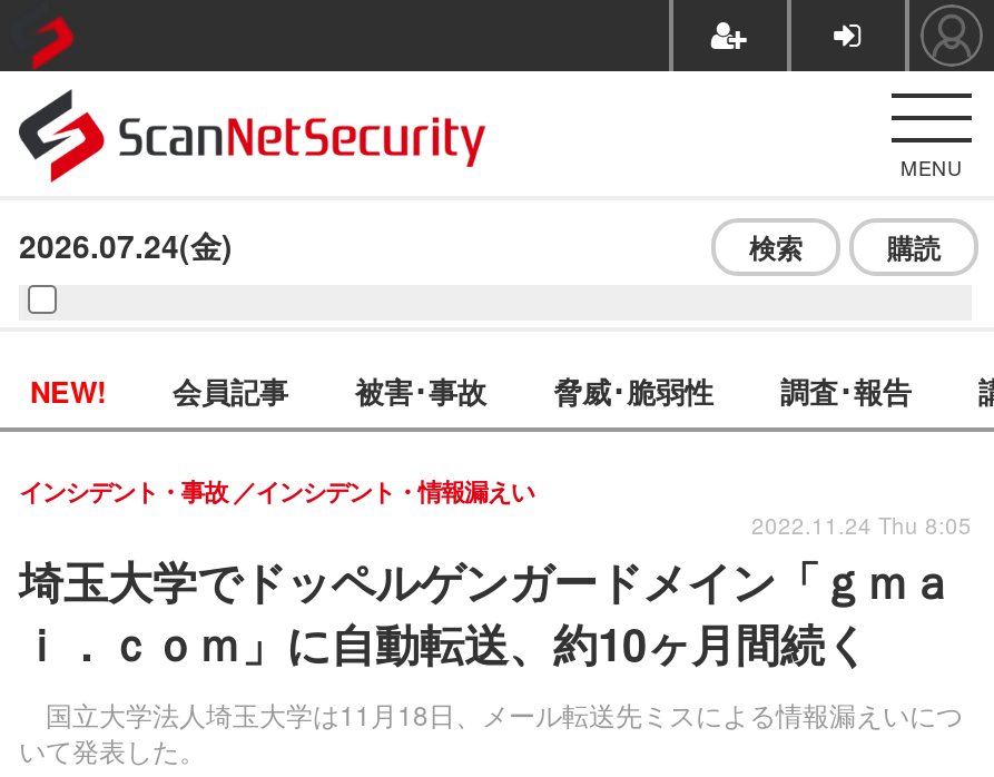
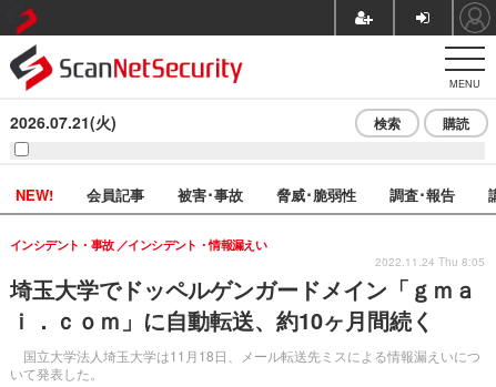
- 2026.07.24(金)
+ 2026.07.21(火)
